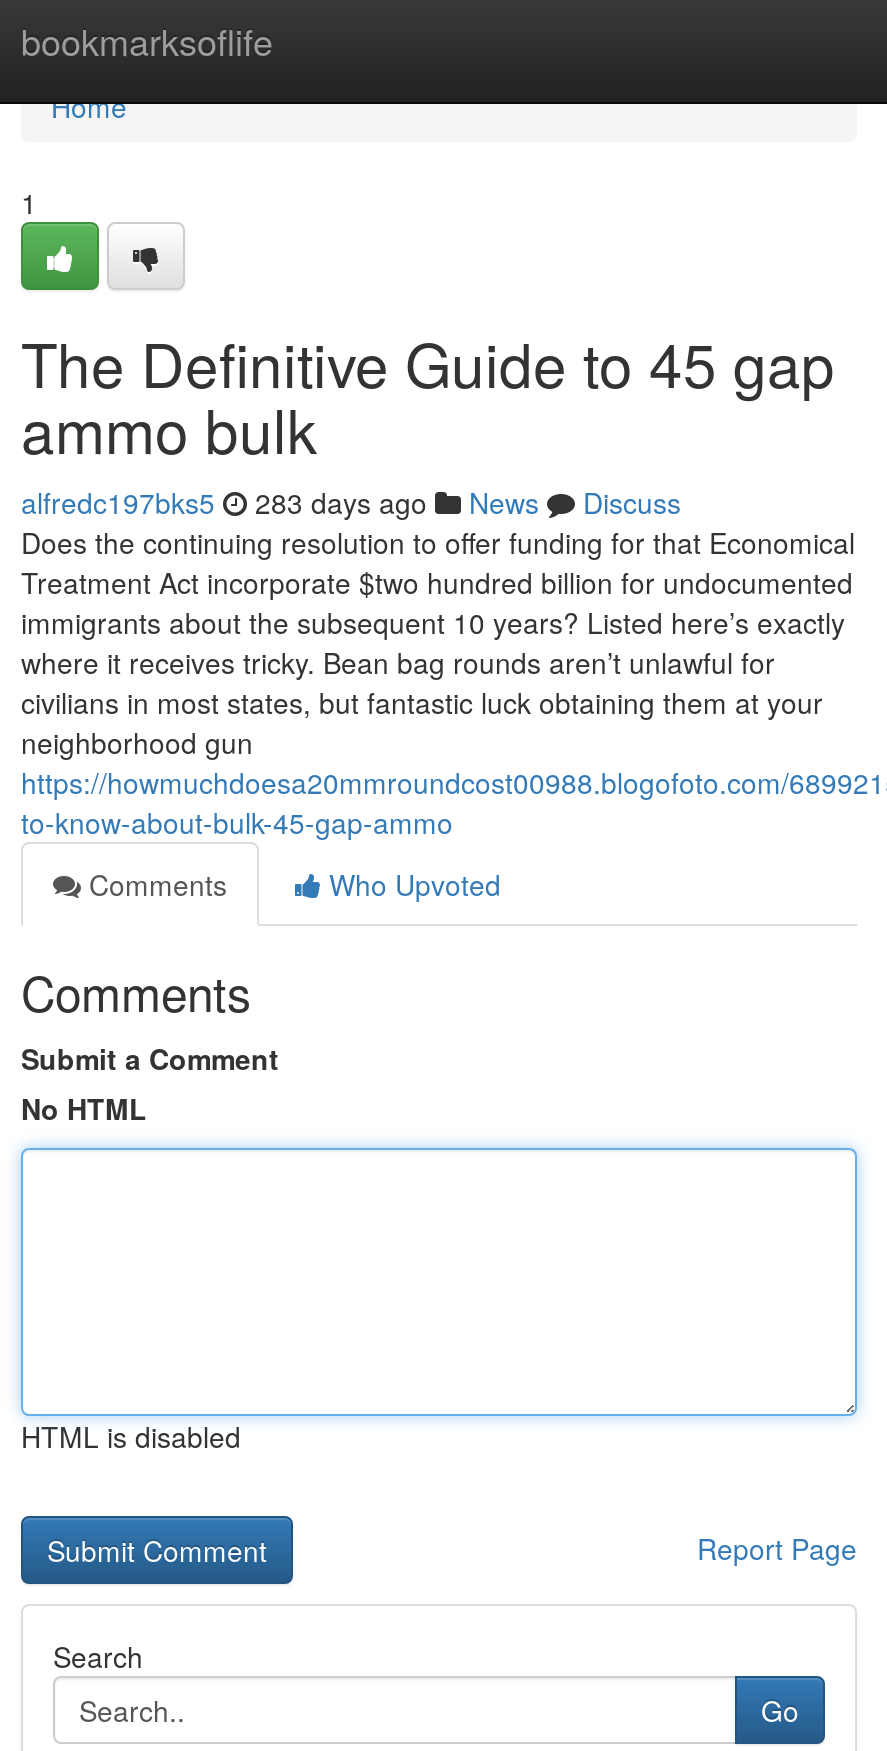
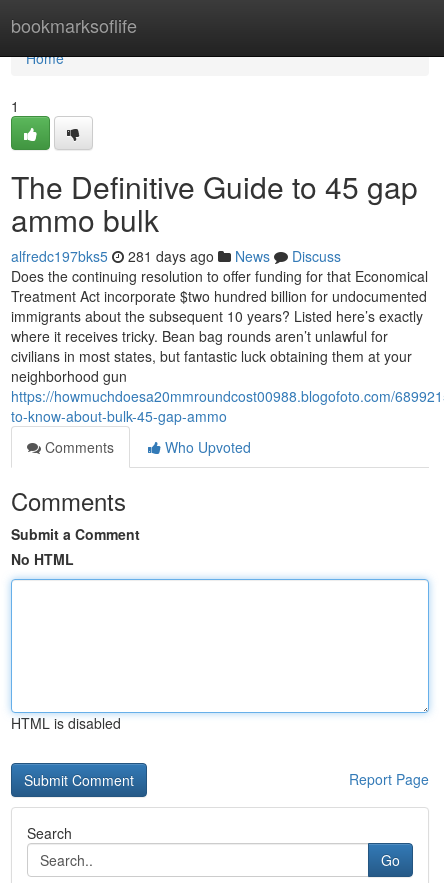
- alfredc197bks5 283 days ago News Discuss
+ alfredc197bks5 281 days ago News Discuss
